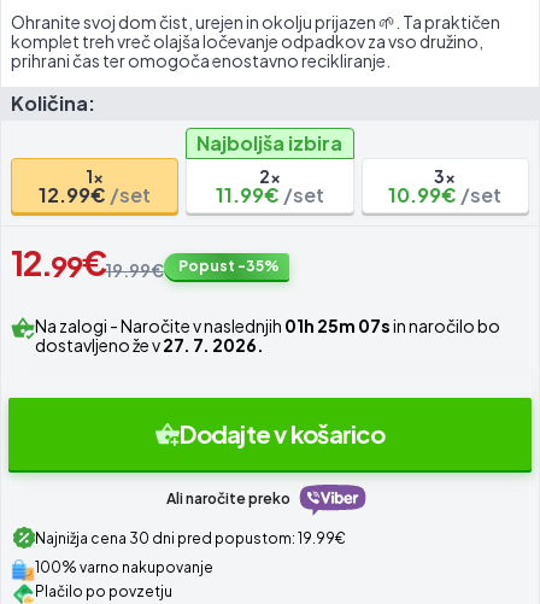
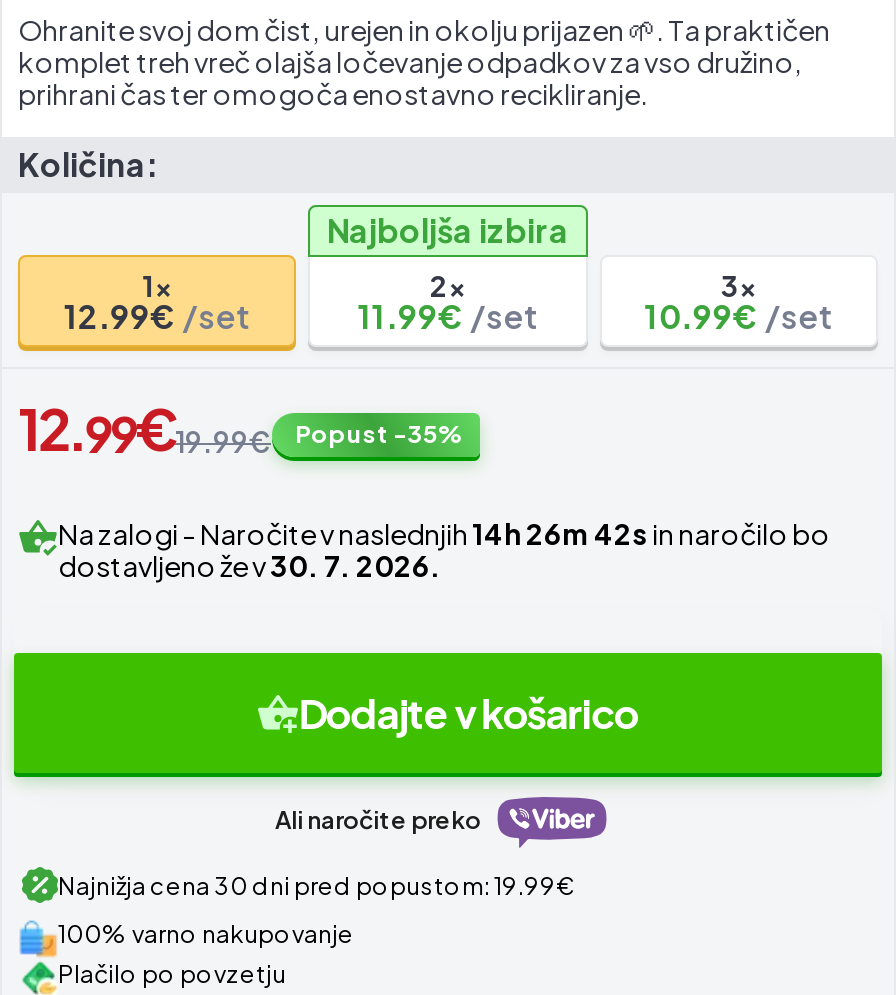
- Na zalogi - Naročite v naslednjih 01h 25m 07s in naročilo bo
+ Na zalogi - Naročite v naslednjih 14h 26m 42s in naročilo bo

- dostavljeno že v27. 7. 2026.
+ dostavljeno že v30. 7. 2026.
